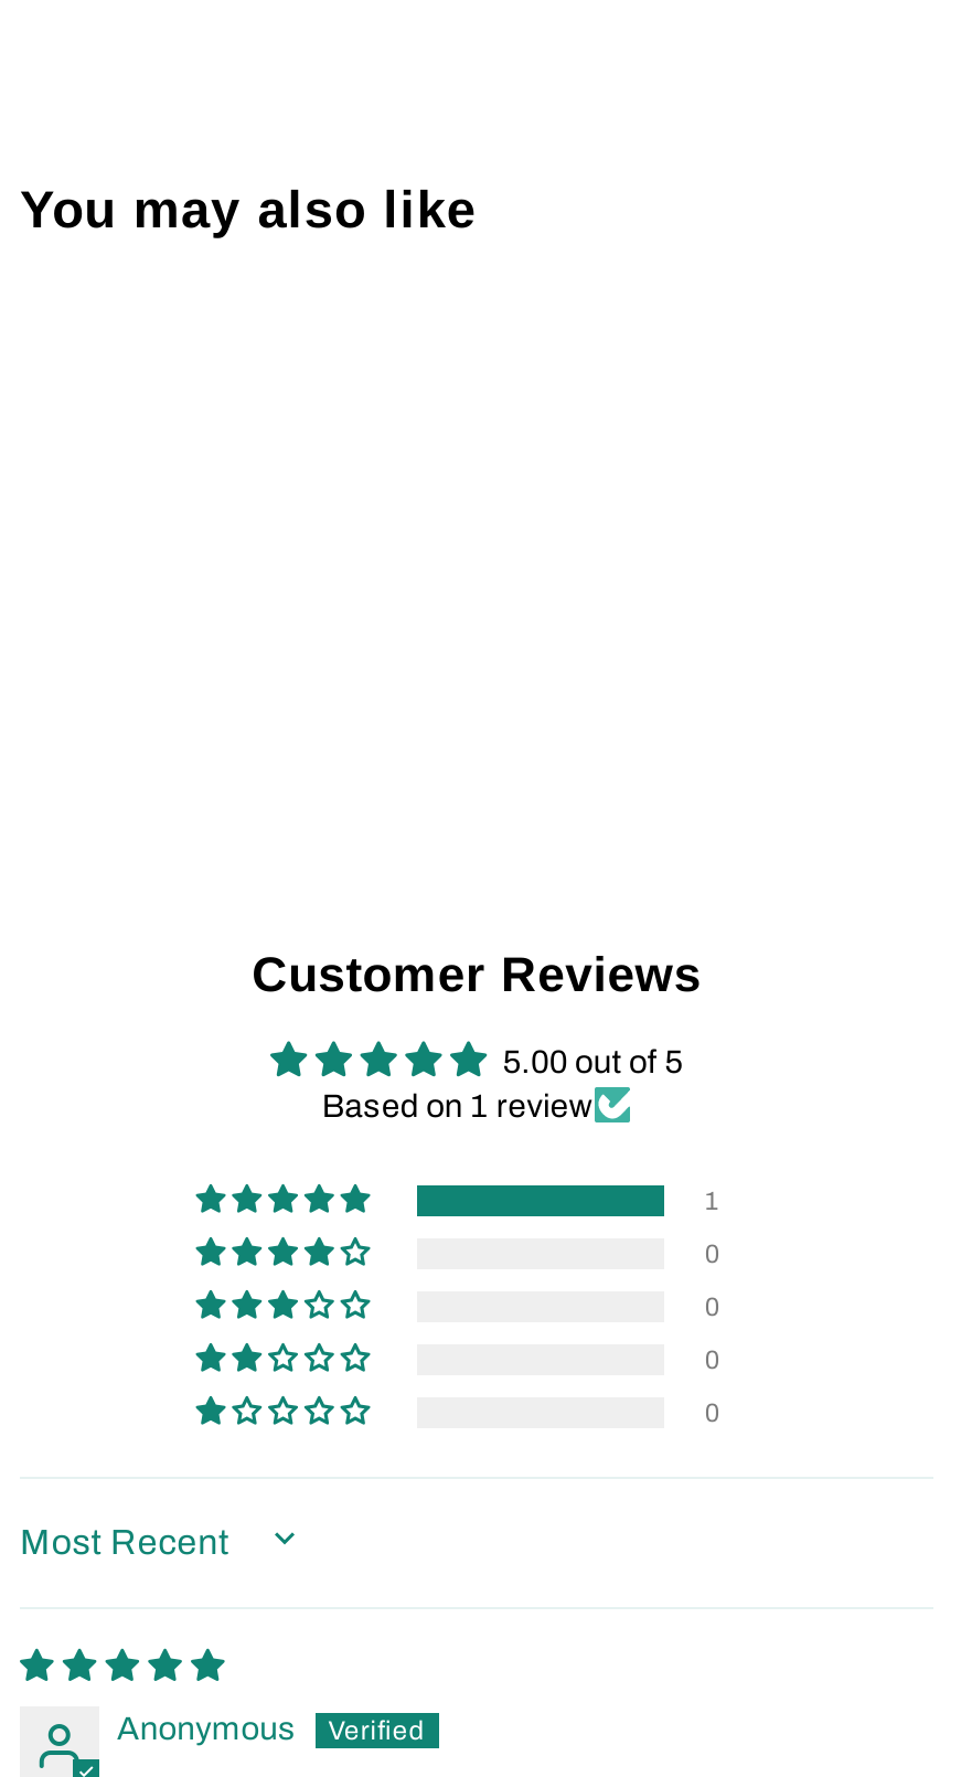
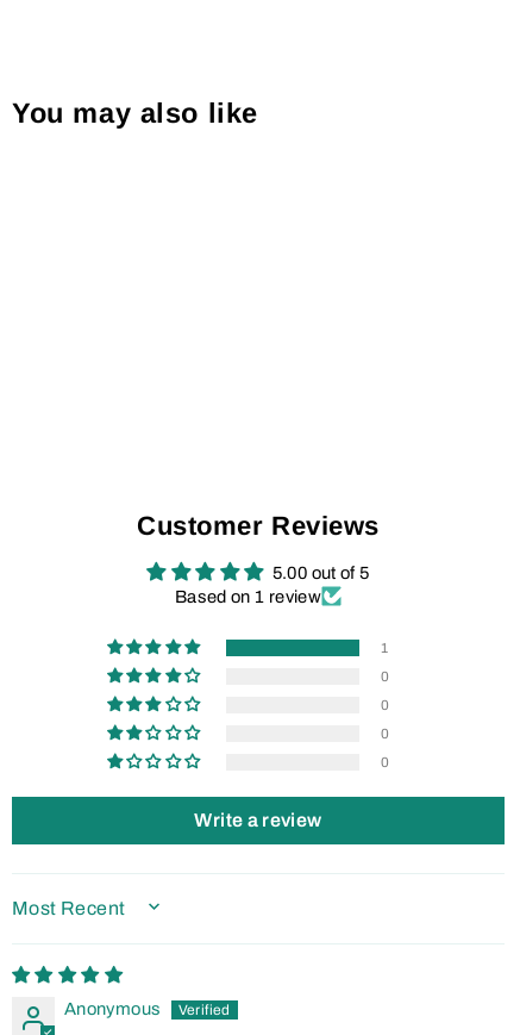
+ Write a review
